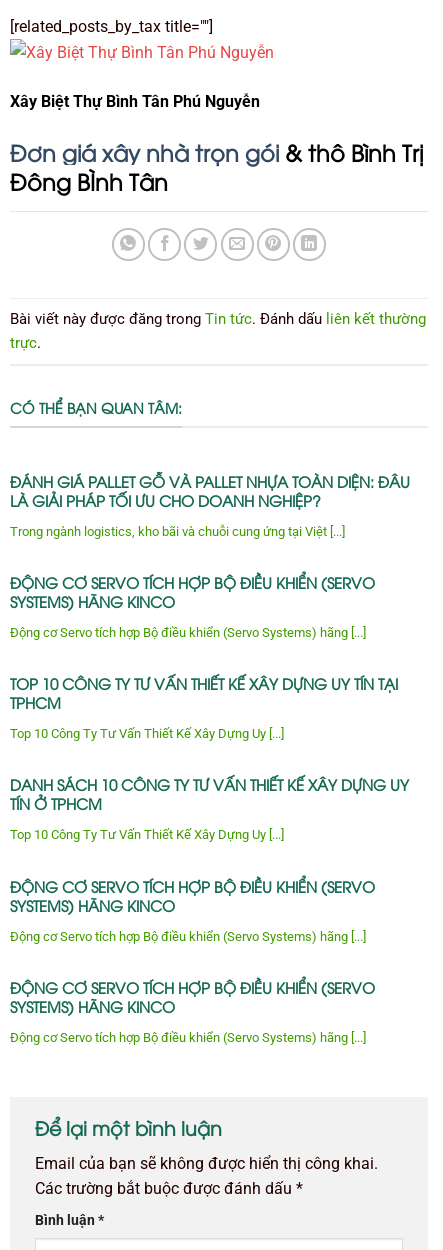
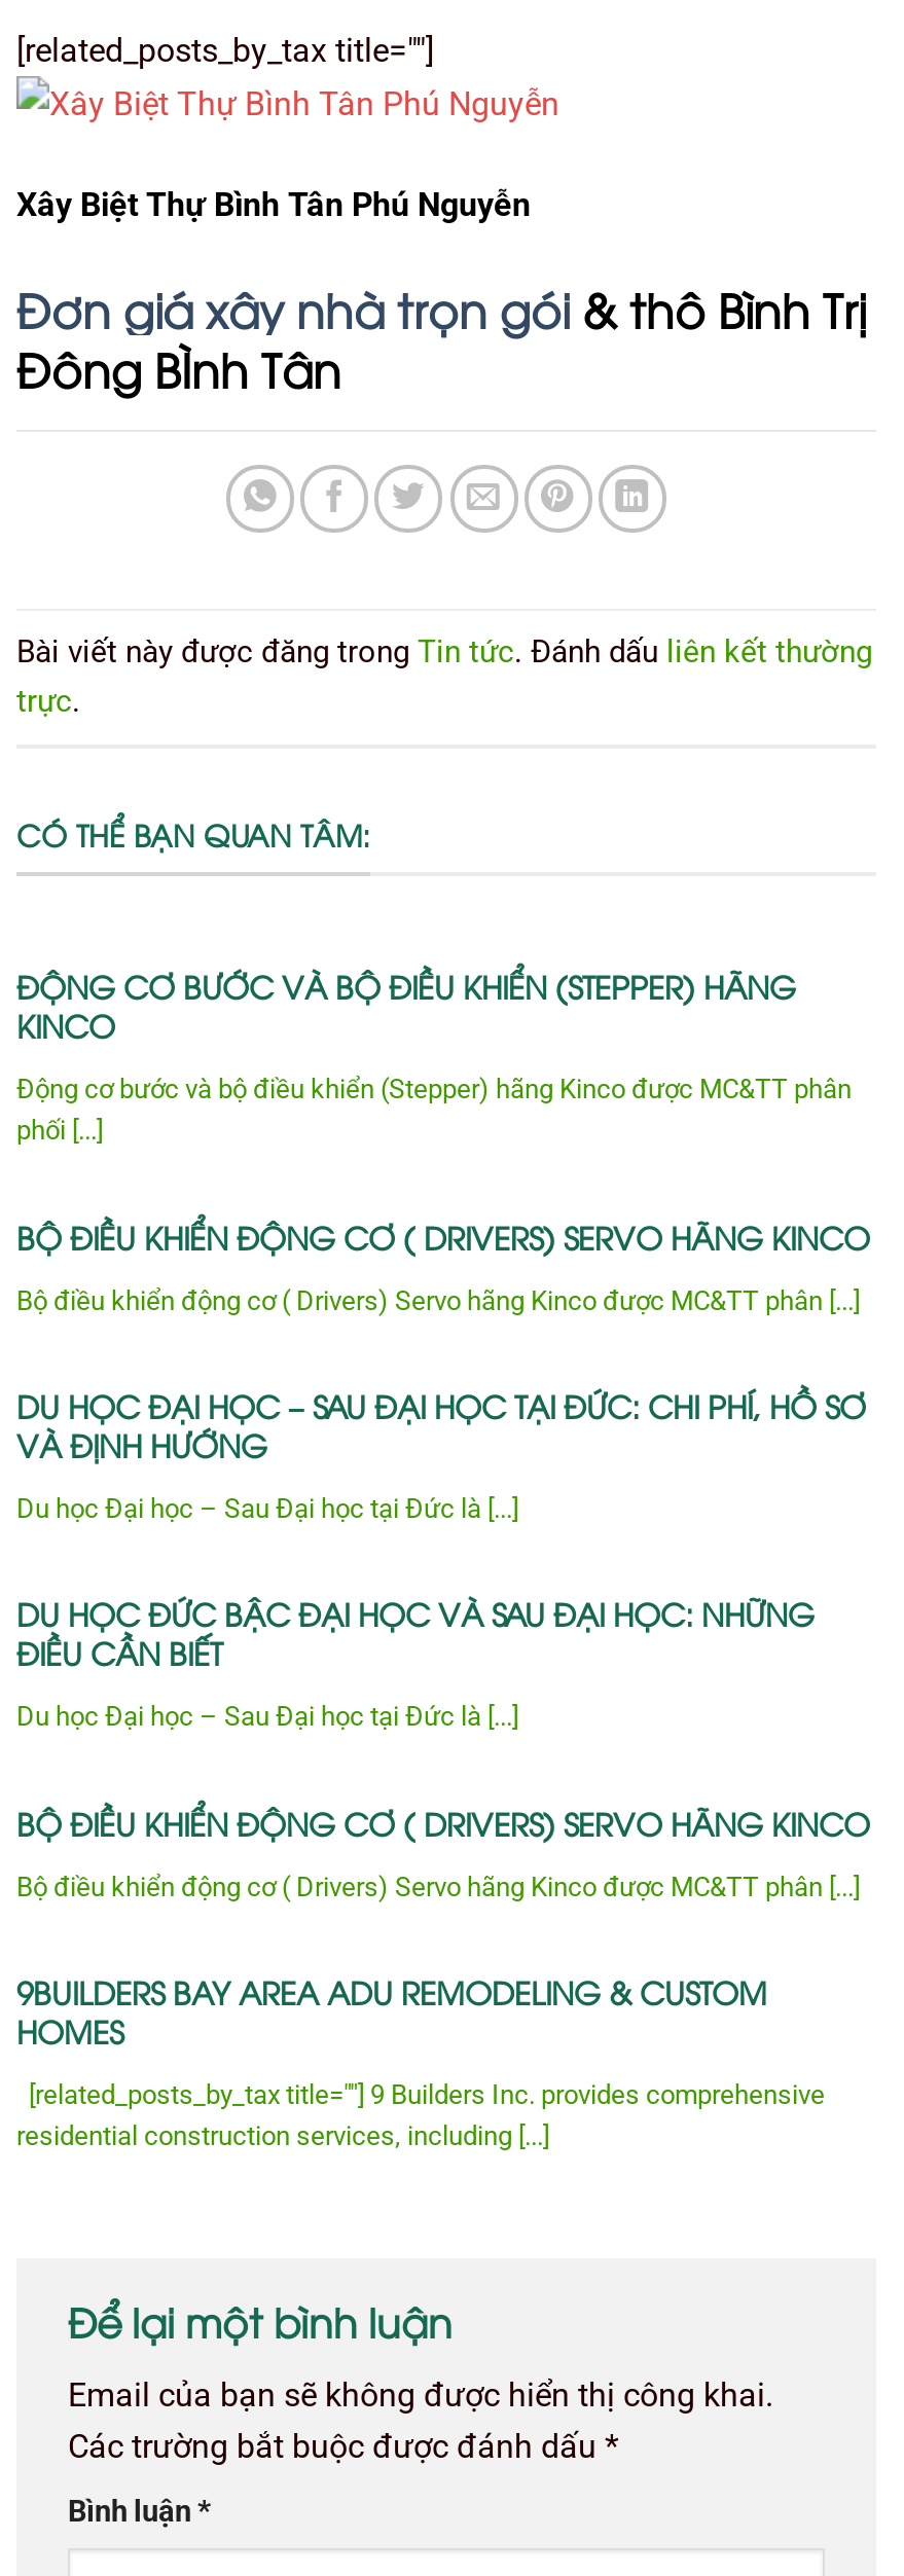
- ĐÁNH GIÁ PALLET GỖ VÀ PALLET NHỰA TOÀN DIỆN: ĐÂU
- LÀ GIẢI PHÁP TỐI ƯU CHO DOANH NGHIỆP?
+ ĐỘNG CƠ BƯỚC VÀ BỘ ĐIỀU KHIỂN (STEPPER) HÃNG
+ KINCO

- Trong ngành logistics, kho bãi và chuỗi cung ứng tại Việt [...]
+ Động cơ bước và bộ điều khiển (Stepper) hãng Kinco được MC&TT phân
+ phối [...]

- ĐỘNG CƠ SERVO TÍCH HỢP BỘ ĐIỀU KHIỂN (SERVO
- SYSTEMS) HÃNG KINCO
+ BỘ ĐIỀU KHIỂN ĐỘNG CƠ ( DRIVERS) SERVO HÃNG KINCO

- Động cơ Servo tích hợp Bộ điều khiển (Servo Systems) hãng [...]
+ Bộ điều khiển động cơ ( Drivers) Servo hãng Kinco được MC&TT phân [...]

- TOP 10 CÔNG TY TƯ VẤN THIẾT KẾ XÂY DỰNG UY TÍN TẠI
- TPHCM
+ DU HỌC ĐẠI HỌC – SAU ĐẠI HỌC TẠI ĐỨC: CHI PHÍ, HỒ SƠ
+ VÀ ĐỊNH HƯỚNG

- Top 10 Công Ty Tư Vấn Thiết Kế Xây Dựng Uy [...]
+ Du học Đại học – Sau Đại học tại Đức là [...]

- DANH SÁCH 10 CÔNG TY TƯ VẤN THIẾT KẾ XÂY DỰNG UY
- TÍN Ở TPHCM
+ DU HỌC ĐỨC BẬC ĐẠI HỌC VÀ SAU ĐẠI HỌC: NHỮNG
+ ĐIỀU CẦN BIẾT

- Top 10 Công Ty Tư Vấn Thiết Kế Xây Dựng Uy [...]
+ Du học Đại học – Sau Đại học tại Đức là [...]

- ĐỘNG CƠ SERVO TÍCH HỢP BỘ ĐIỀU KHIỂN (SERVO
- SYSTEMS) HÃNG KINCO
+ BỘ ĐIỀU KHIỂN ĐỘNG CƠ ( DRIVERS) SERVO HÃNG KINCO

- Động cơ Servo tích hợp Bộ điều khiển (Servo Systems) hãng [...]
+ Bộ điều khiển động cơ ( Drivers) Servo hãng Kinco được MC&TT phân [...]

- ĐỘNG CƠ SERVO TÍCH HỢP BỘ ĐIỀU KHIỂN (SERVO
- SYSTEMS) HÃNG KINCO
+ 9BUILDERS BAY AREA ADU REMODELING & CUSTOM
+ HOMES

- Động cơ Servo tích hợp Bộ điều khiển (Servo Systems) hãng [...]
+ [related_posts_by_tax title=""] 9 Builders Inc. provides comprehensive
+ residential construction services, including [...]
